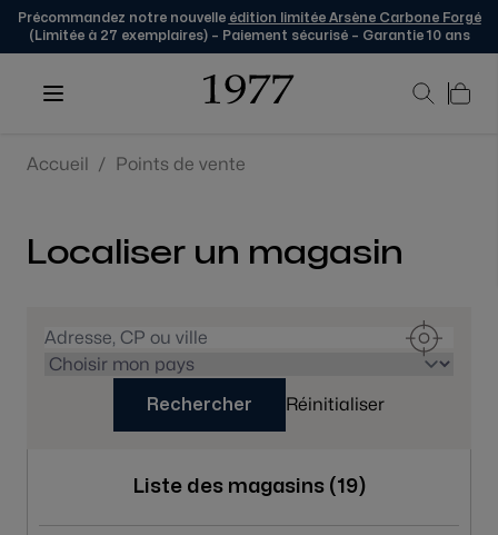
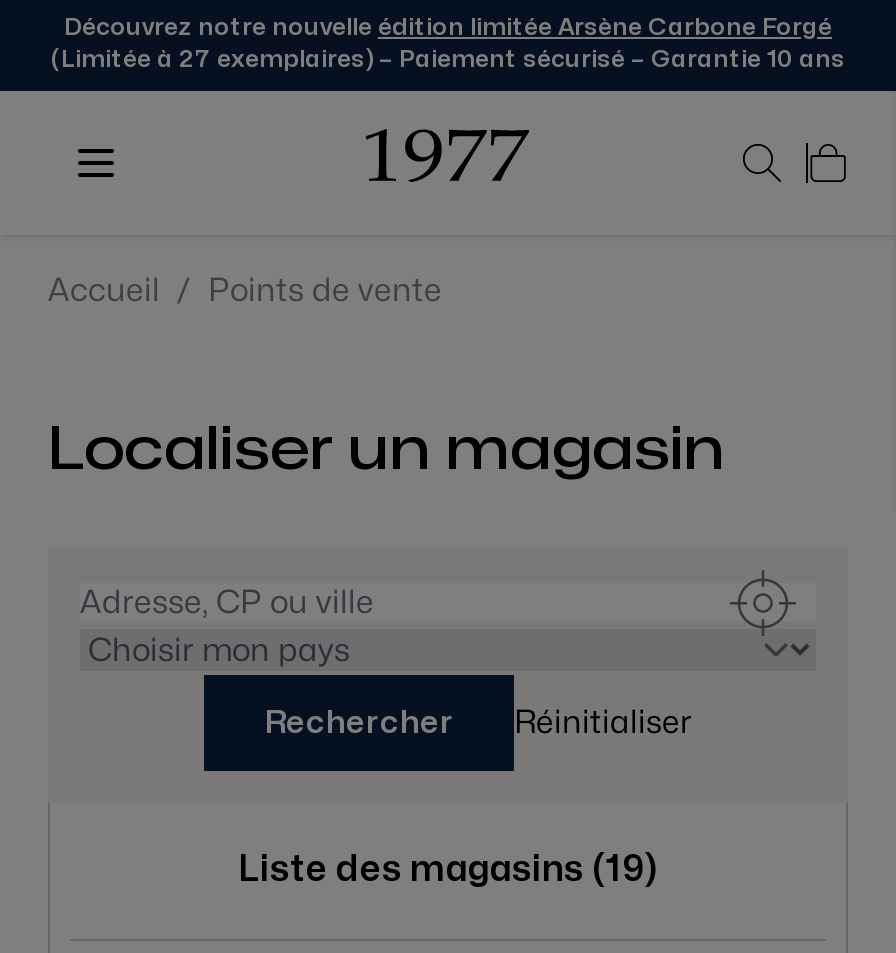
- Précommandez notre nouvelle édition limitée Arsène Carbone Forgé
+ Découvrez notre nouvelle édition limitée Arsène Carbone Forgé
